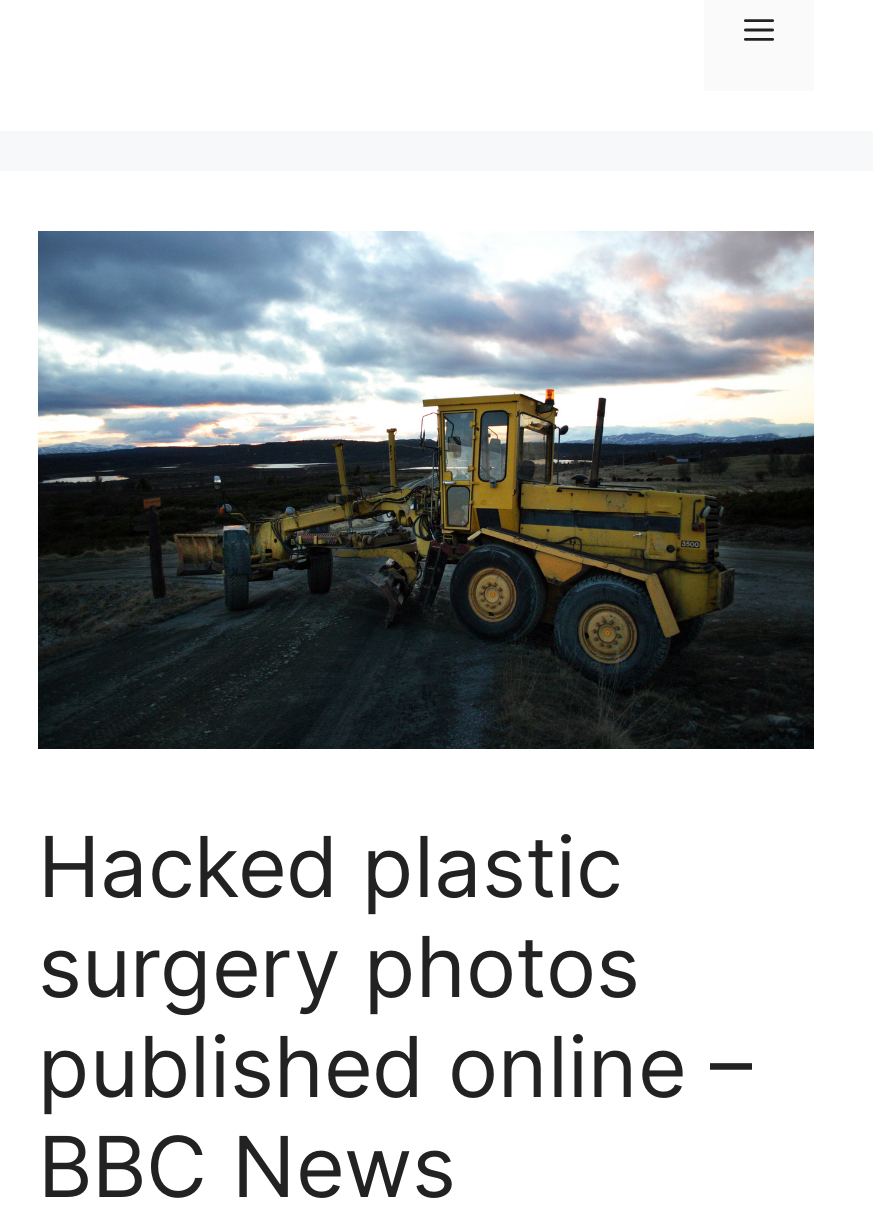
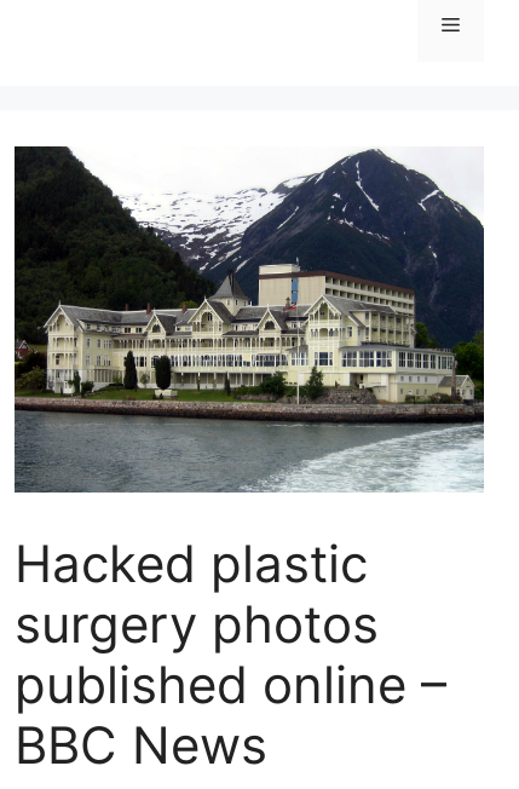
- [image]
+ [image]
